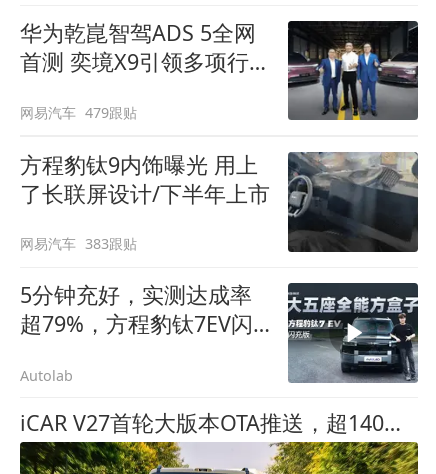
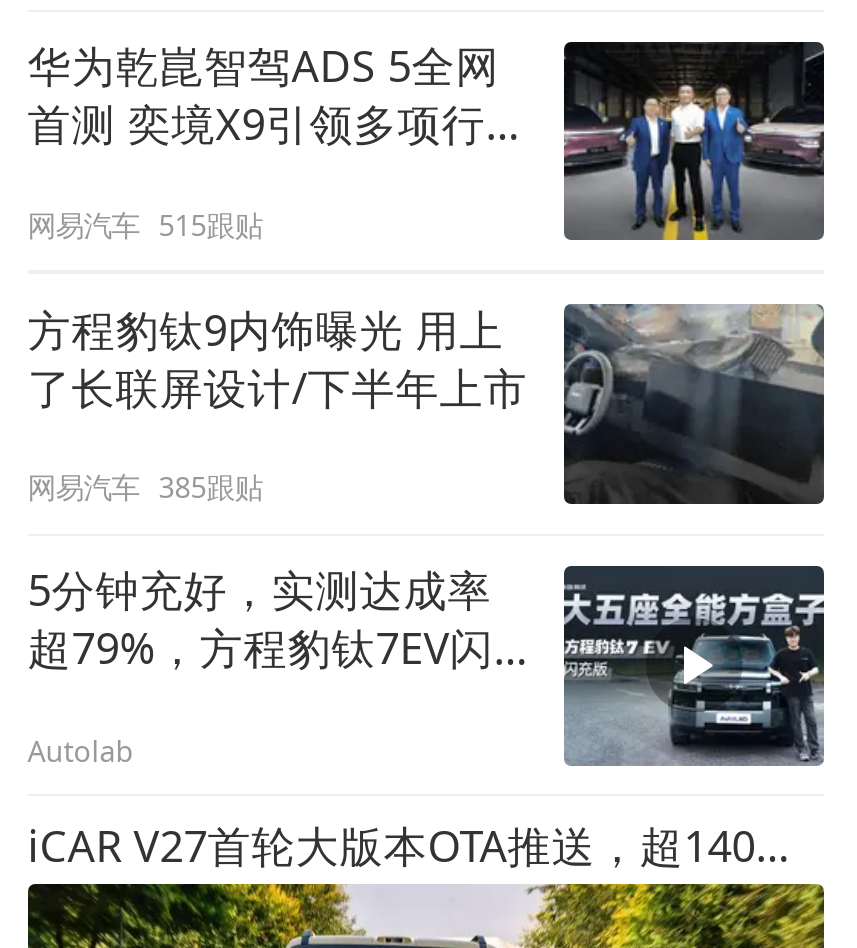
- 网易汽车 479跟贴
+ 网易汽车 515跟贴

- 网易汽车 383跟贴
+ 网易汽车 385跟贴
